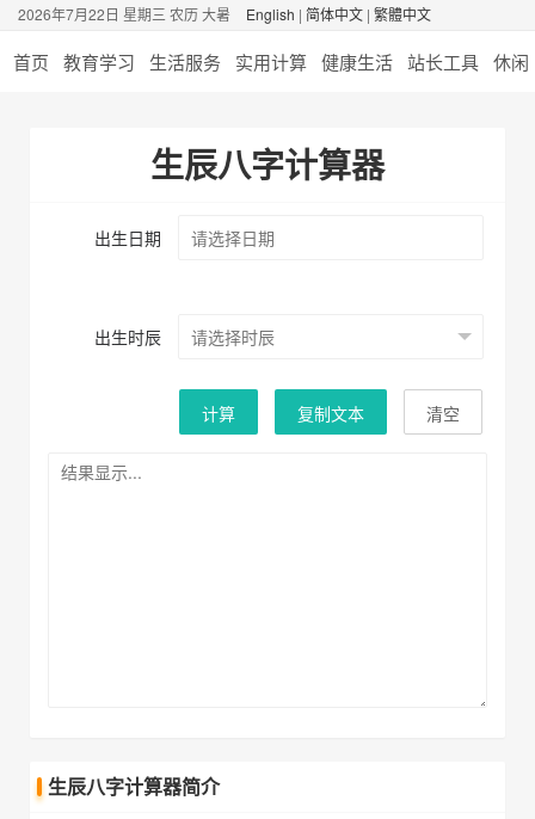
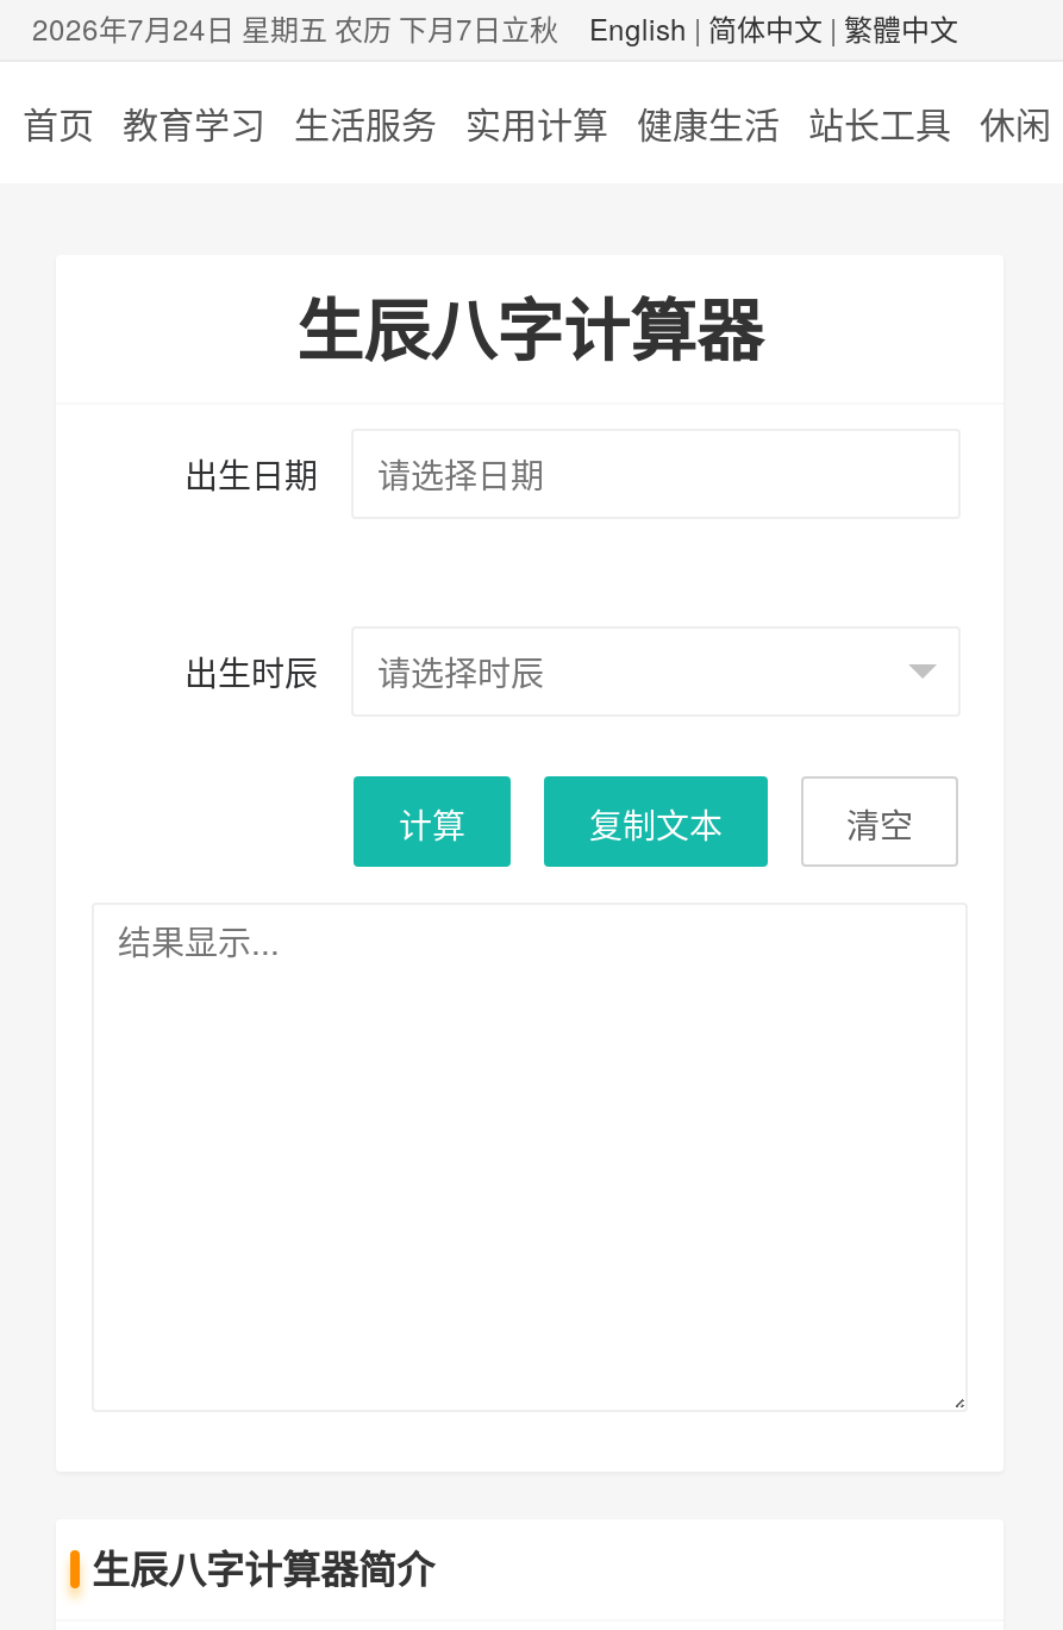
- 2026年7月22日 星期三 农历 大暑
+ 2026年7月24日 星期五 农历 下月7日立秋
